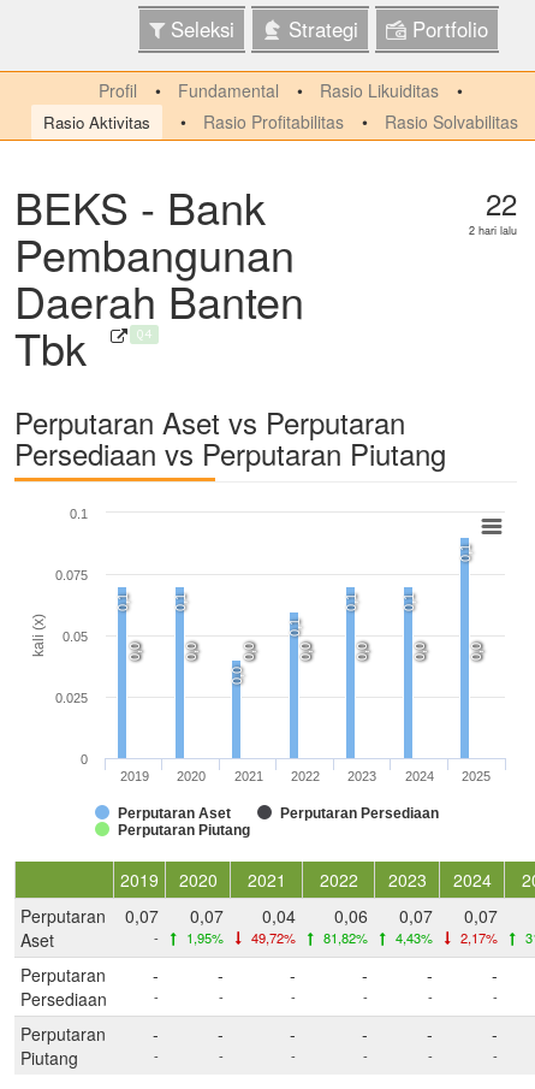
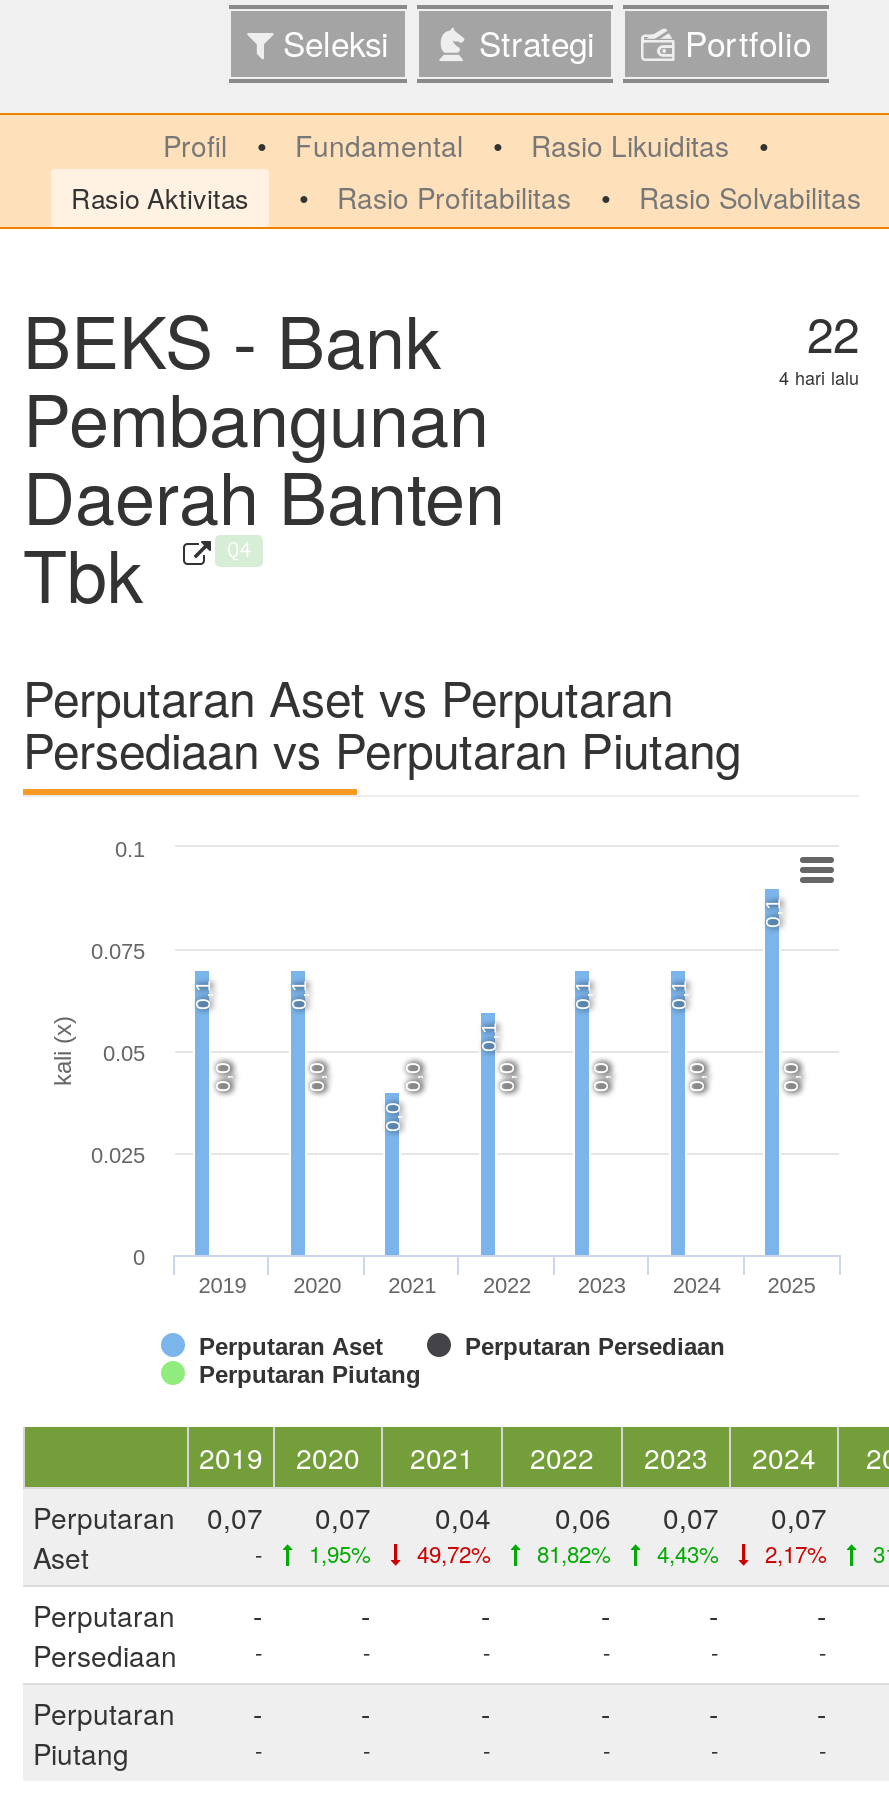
- 2 hari lalu
+ 4 hari lalu
